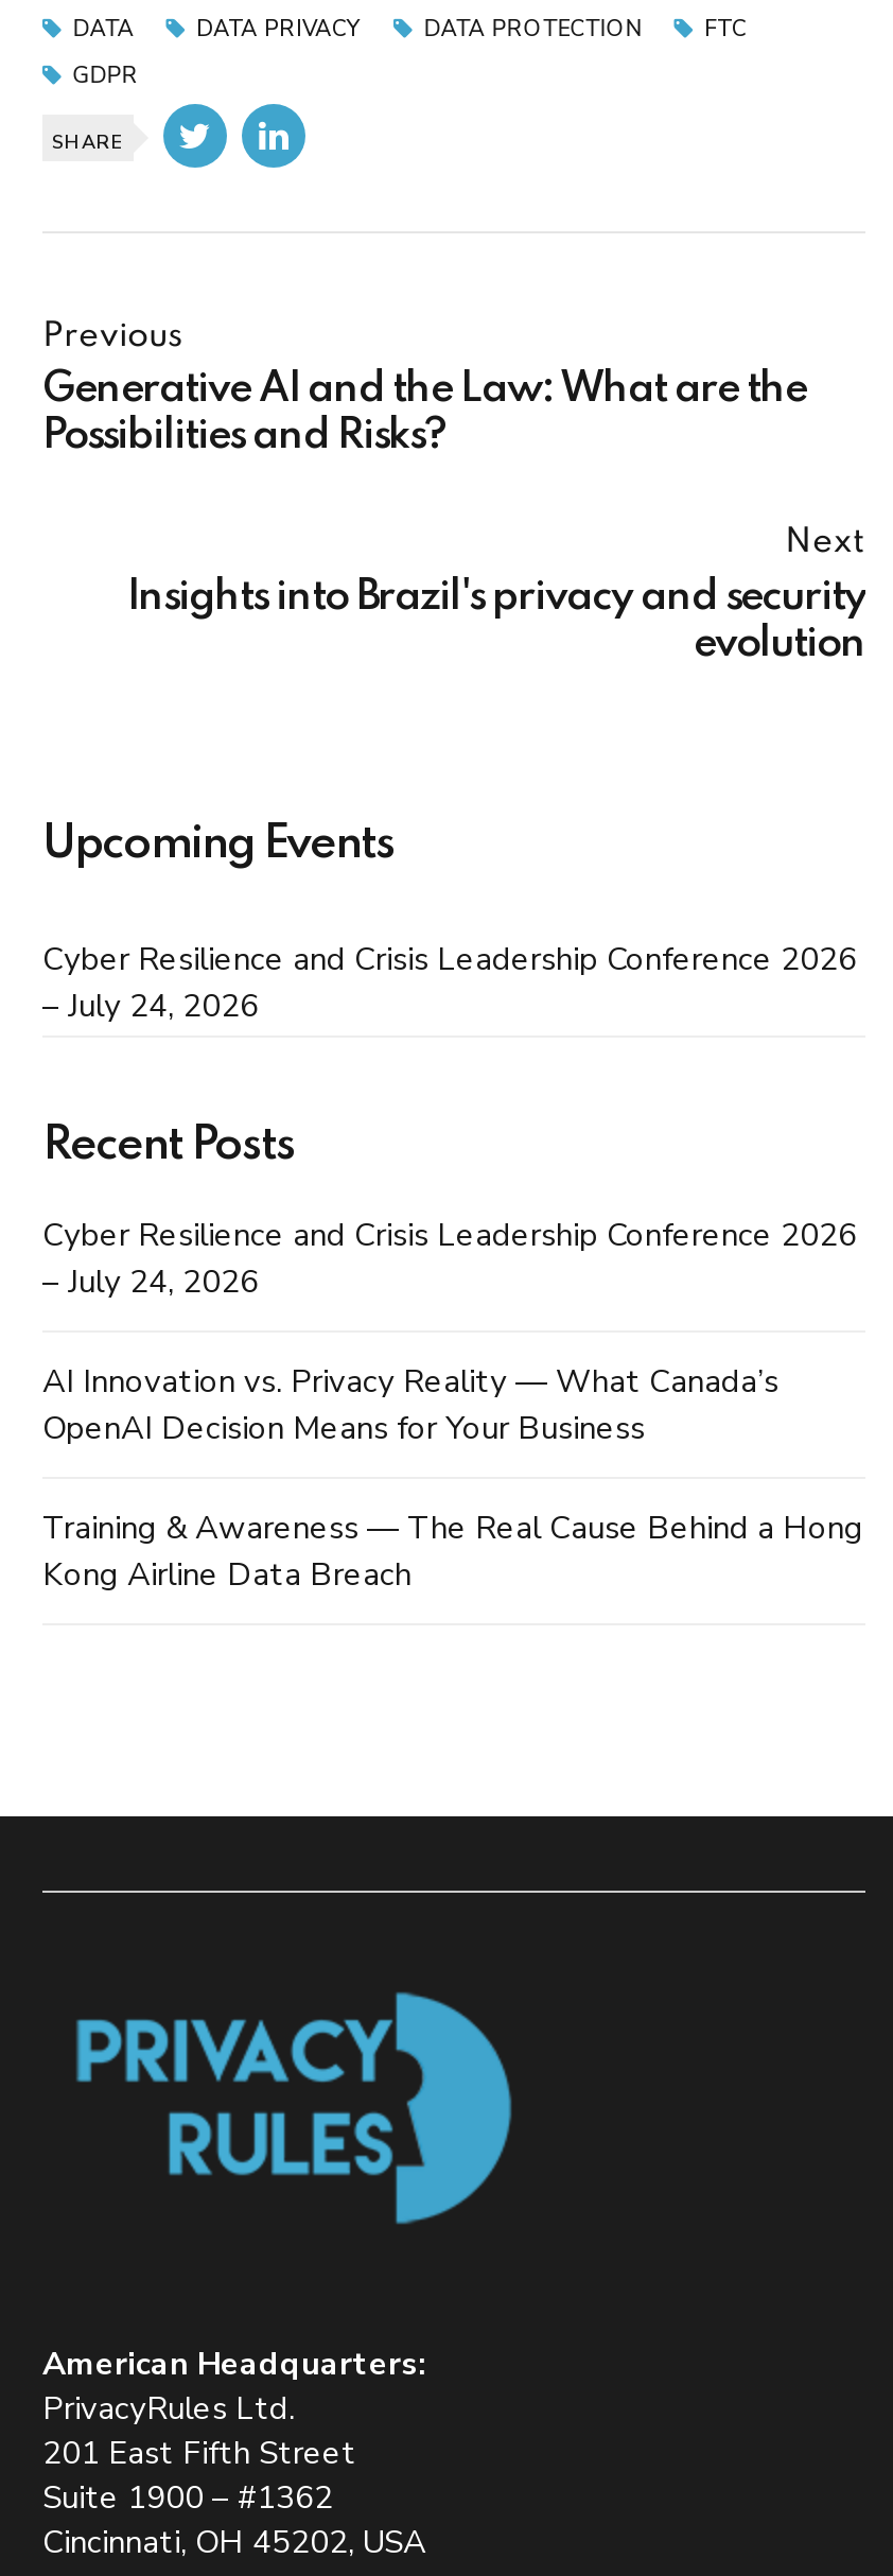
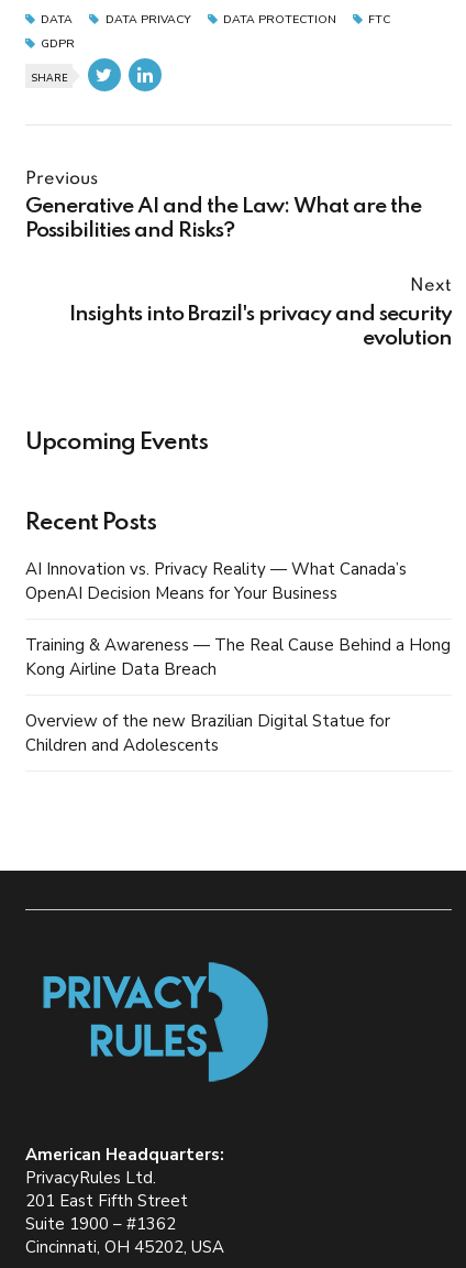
- Cyber Resilience and Crisis Leadership Conference 2026
- – July 24, 2026

- Cyber Resilience and Crisis Leadership Conference 2026
- – July 24, 2026

moved up: AI Innovation vs. Privacy Reality — What Canada’s | OpenAI Decision Means for Your Business | Training & Awareness — The Real Cause Behind a Hong | Kong Airline Data Breach

+ Overview of the new Brazilian Digital Statue for
+ Children and Adolescents
